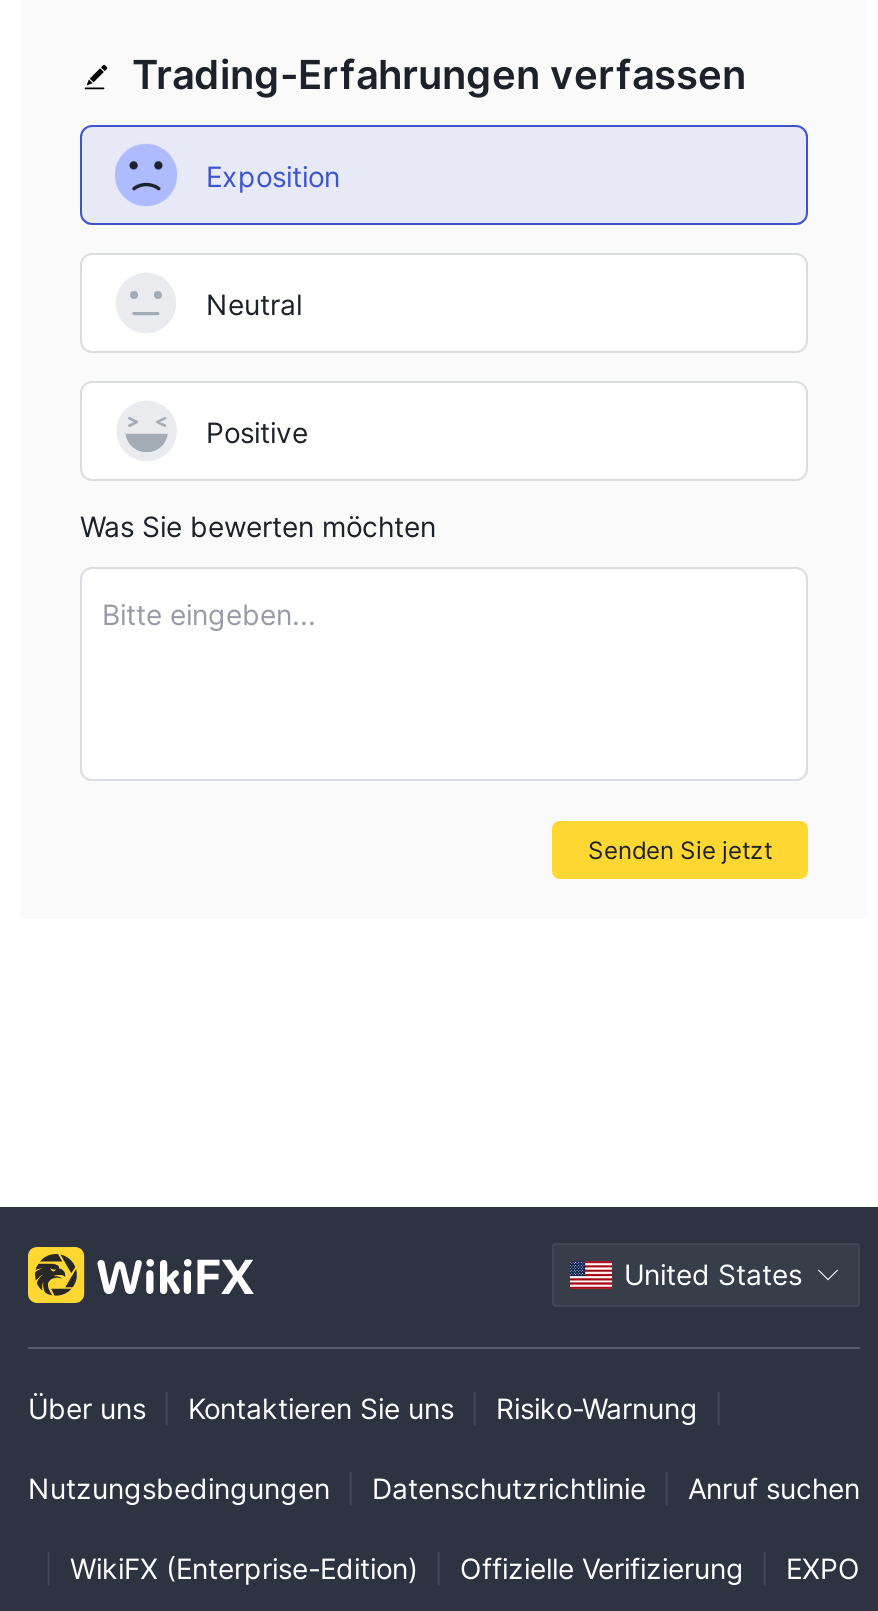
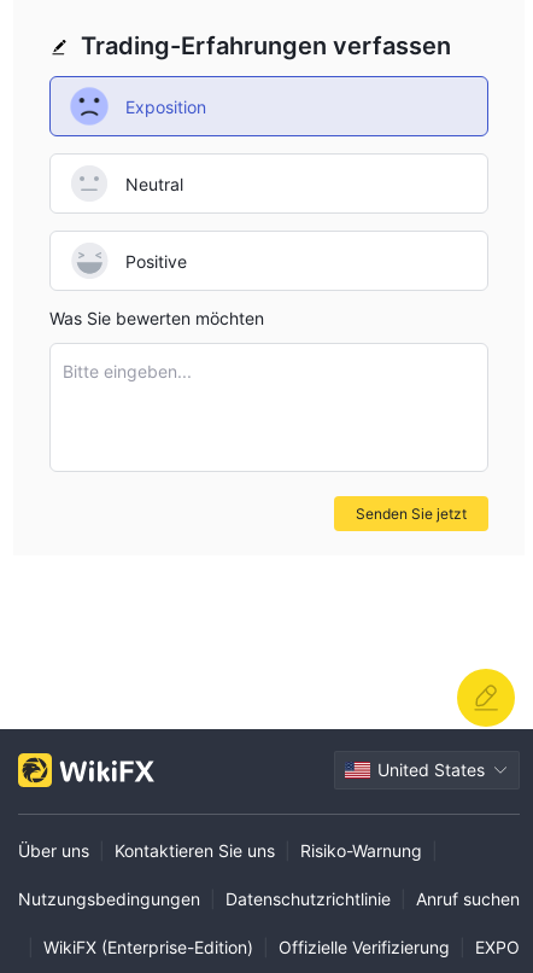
+ [image]
